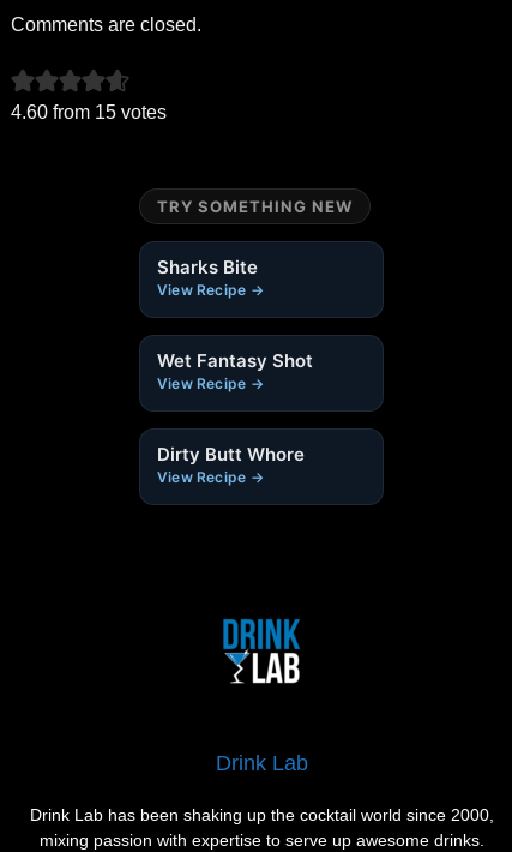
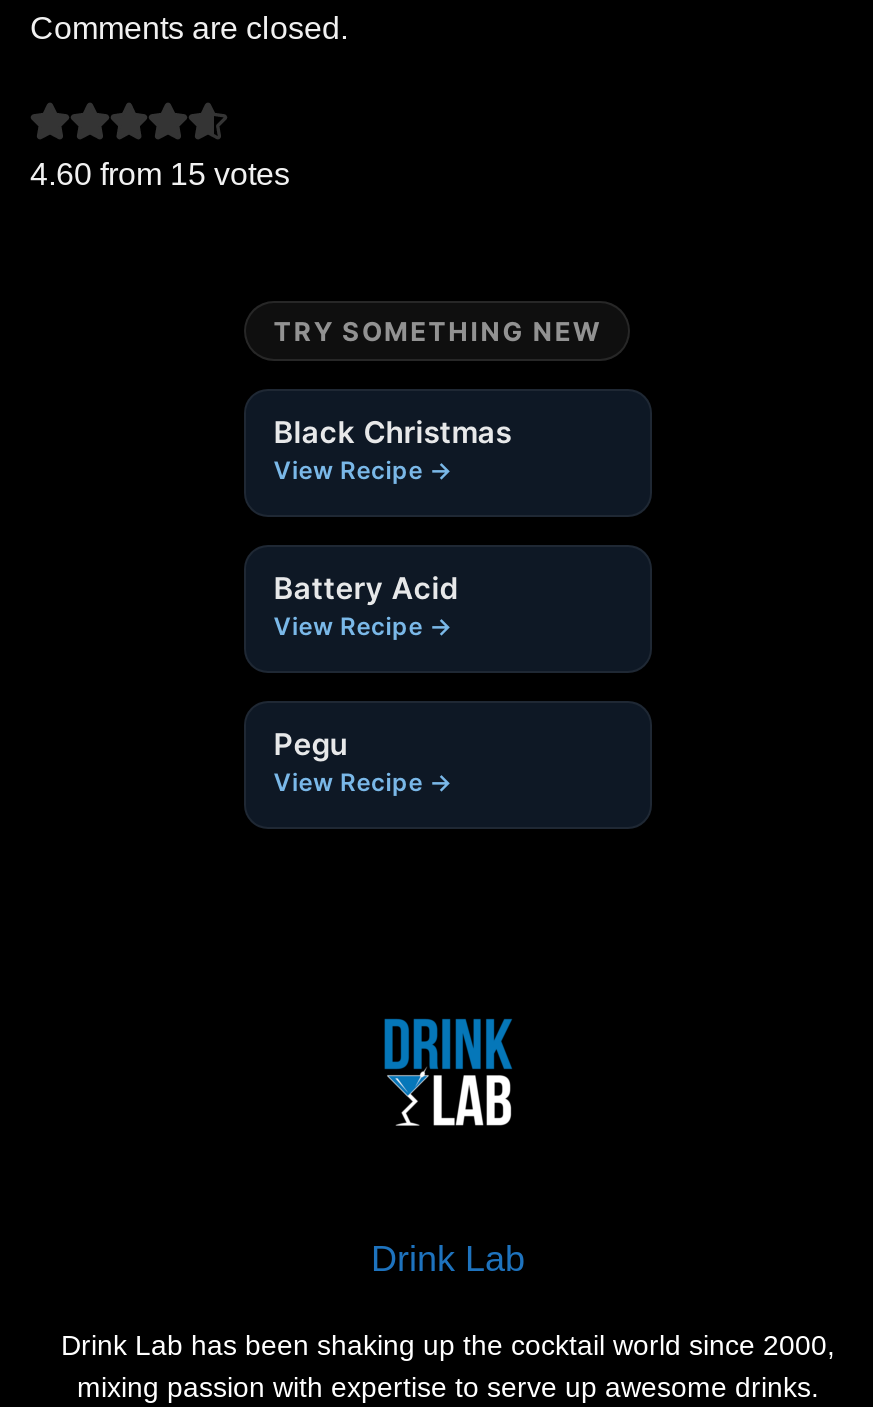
- Sharks Bite
+ Black Christmas

- Wet Fantasy Shot
+ Battery Acid

- Dirty Butt Whore
+ Pegu
